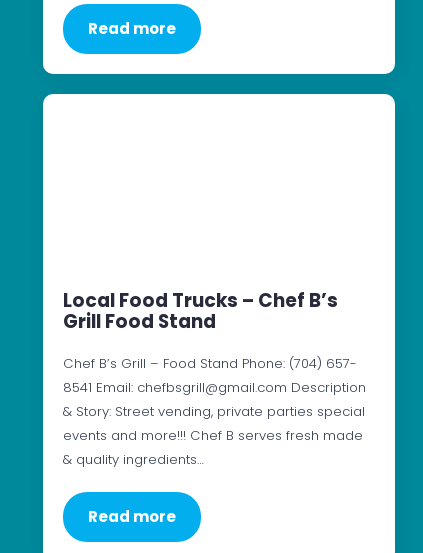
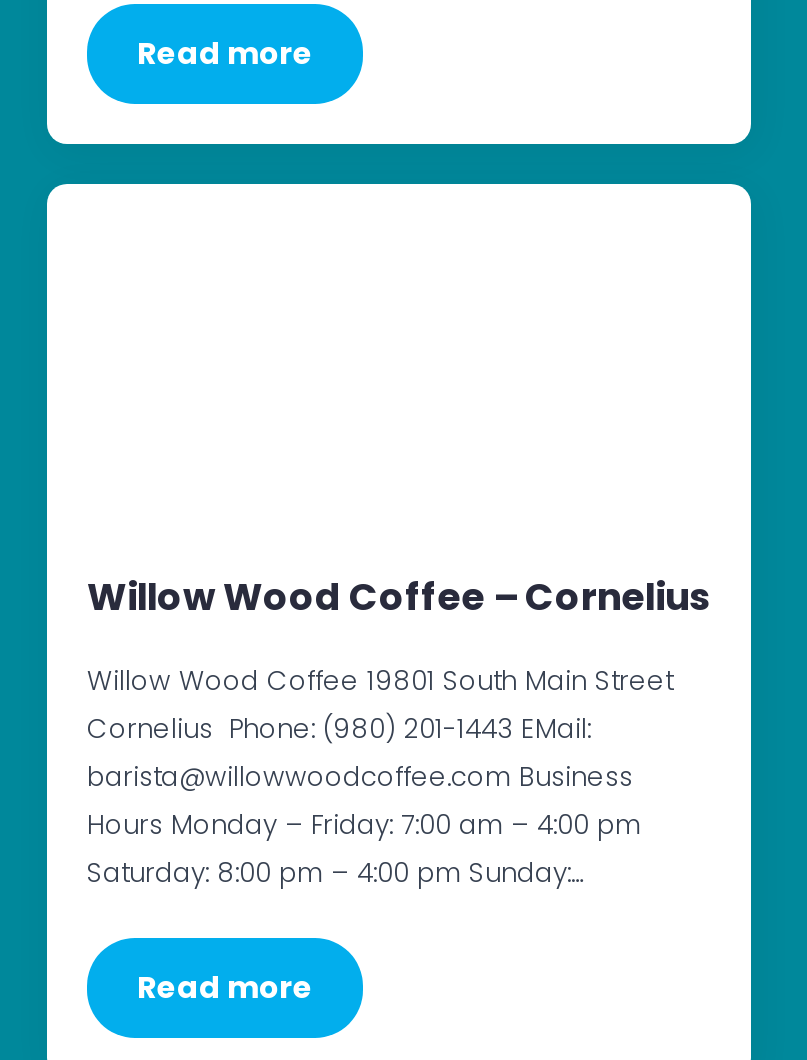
- Local Food Trucks – Chef B’s
- Grill Food Stand
+ Willow Wood Coffee – Cornelius

- Chef B’s Grill – Food Stand Phone: (704) 657-
- 8541 Email: chefbsgrill@gmail.com Description
- & Story: Street vending, private parties special
- events and more!!! Chef B serves fresh made
- & quality ingredients…
+ Willow Wood Coffee 19801 South Main Street
+ Cornelius Phone: (980) 201-1443 EMail:
+ barista@willowwoodcoffee.com Business
+ Hours Monday – Friday: 7:00 am – 4:00 pm
+ Saturday: 8:00 pm – 4:00 pm Sunday:…
